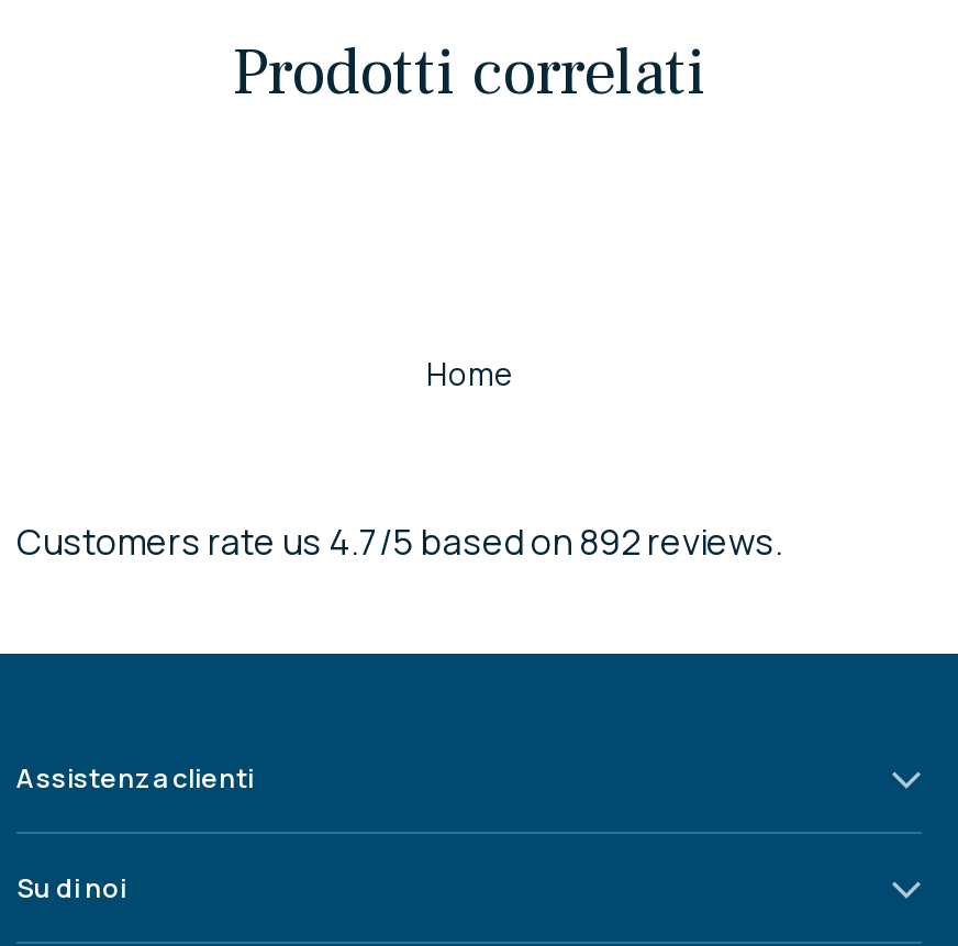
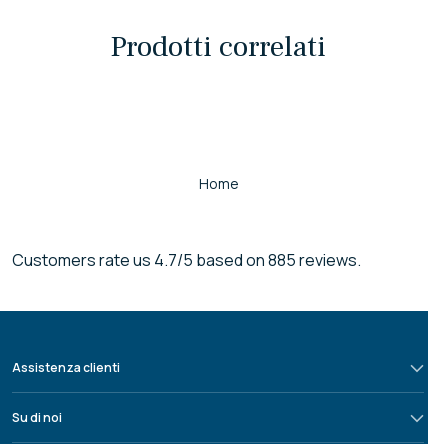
- Customers rate us 4.7/5 based on 892 reviews.
+ Customers rate us 4.7/5 based on 885 reviews.
